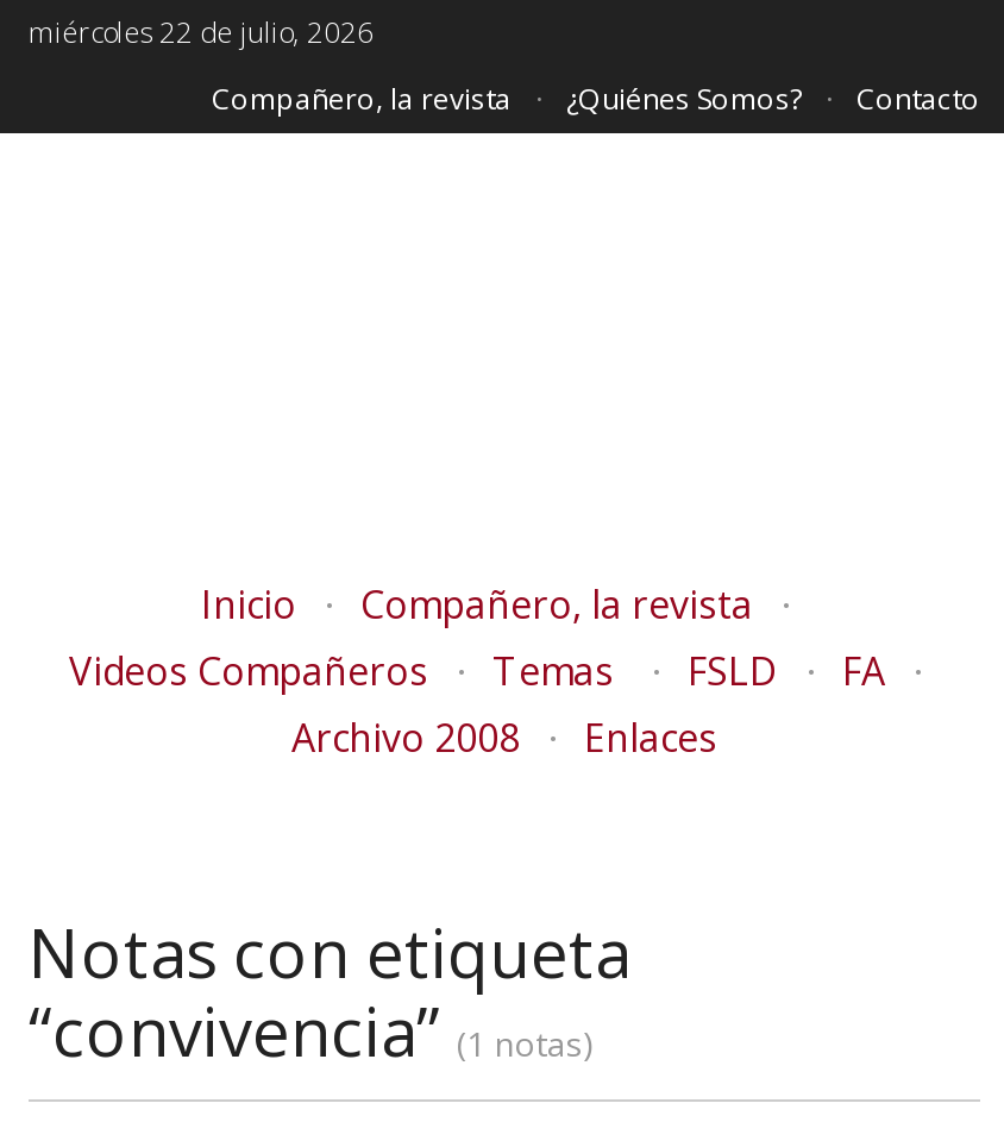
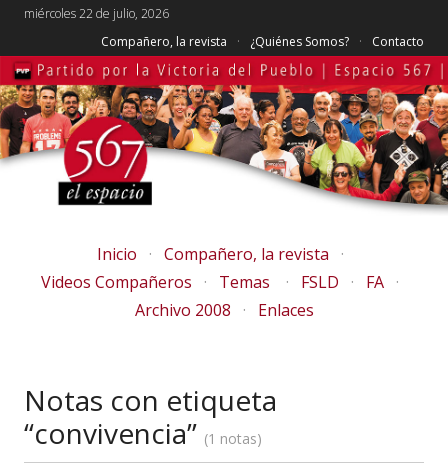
+ [image]
